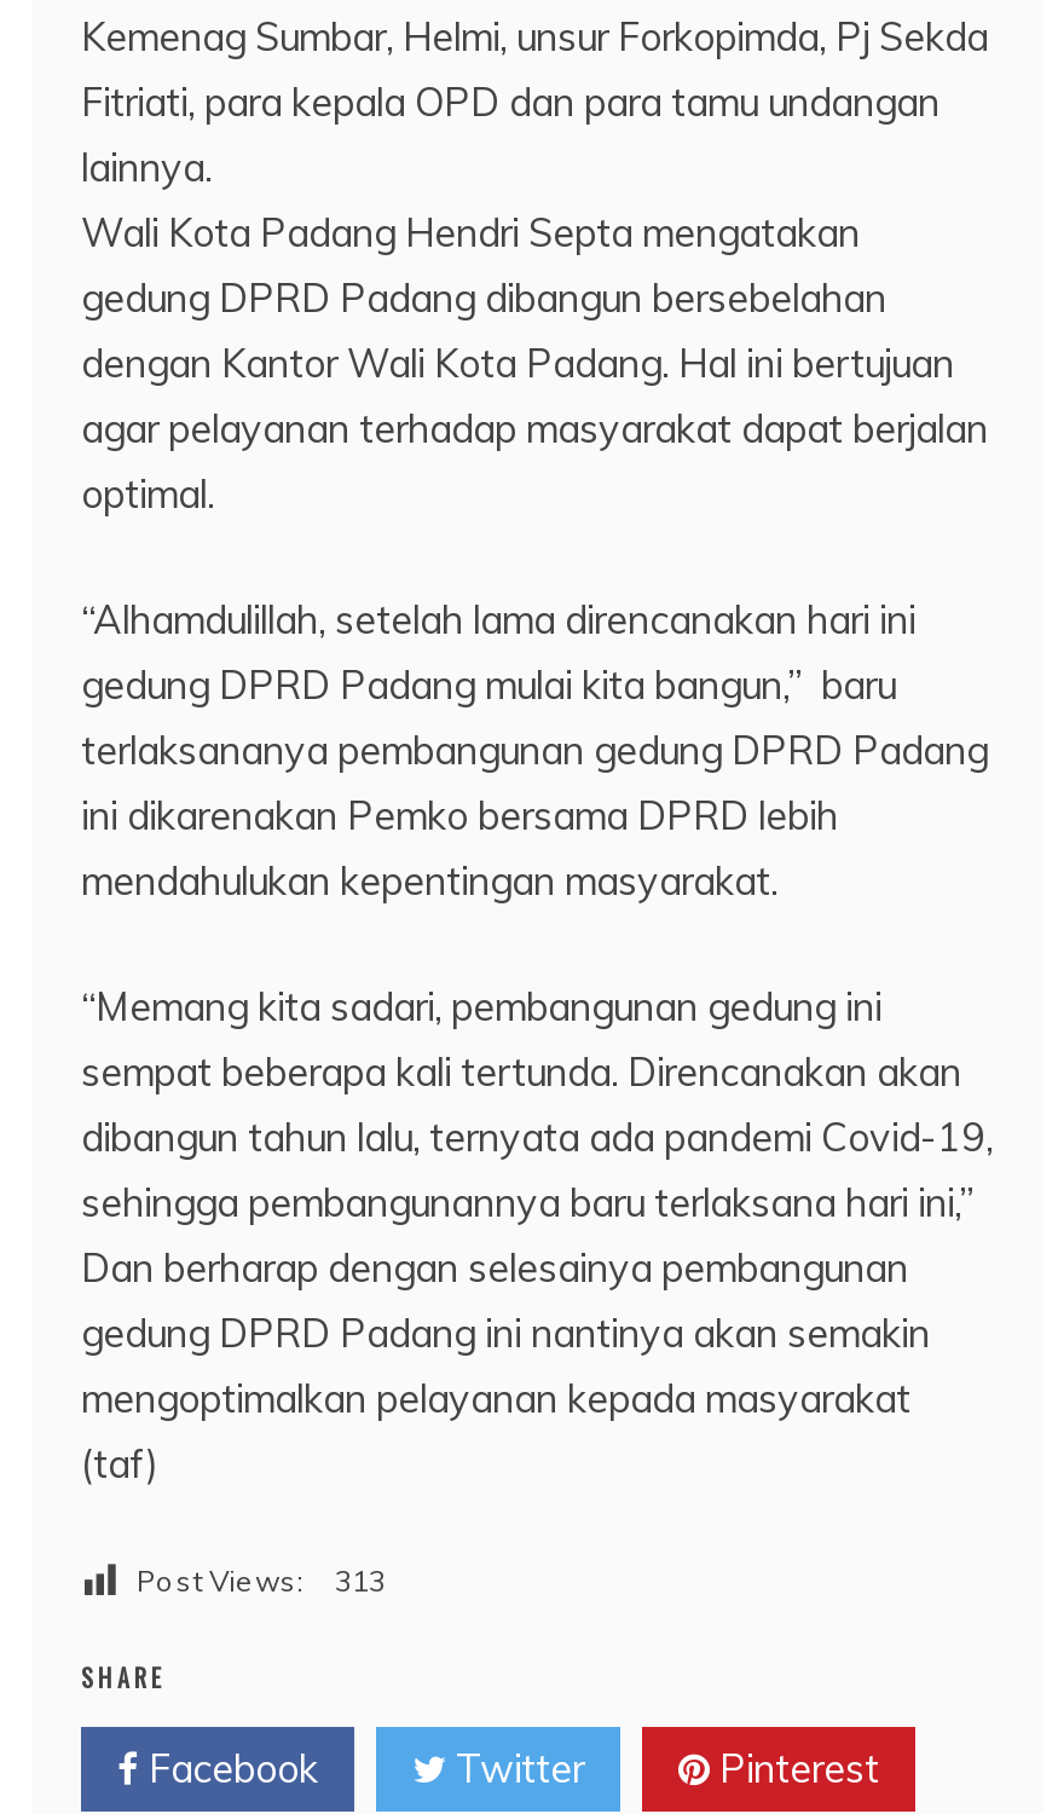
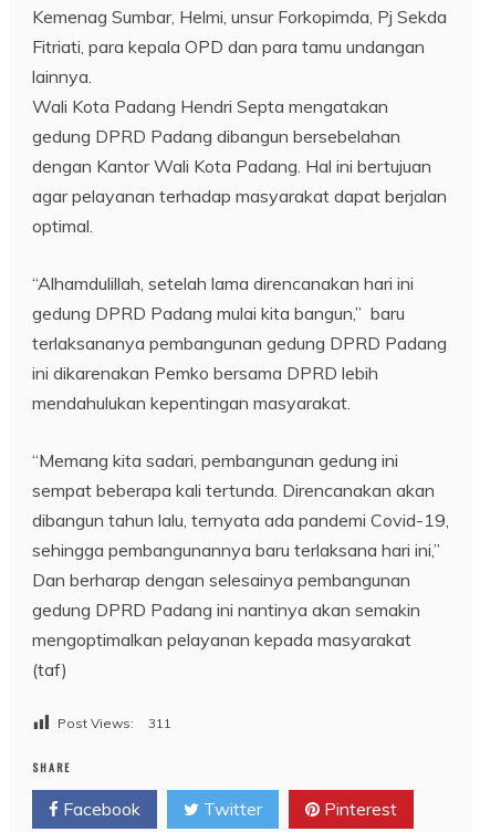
- Post Views: 313
+ Post Views: 311
